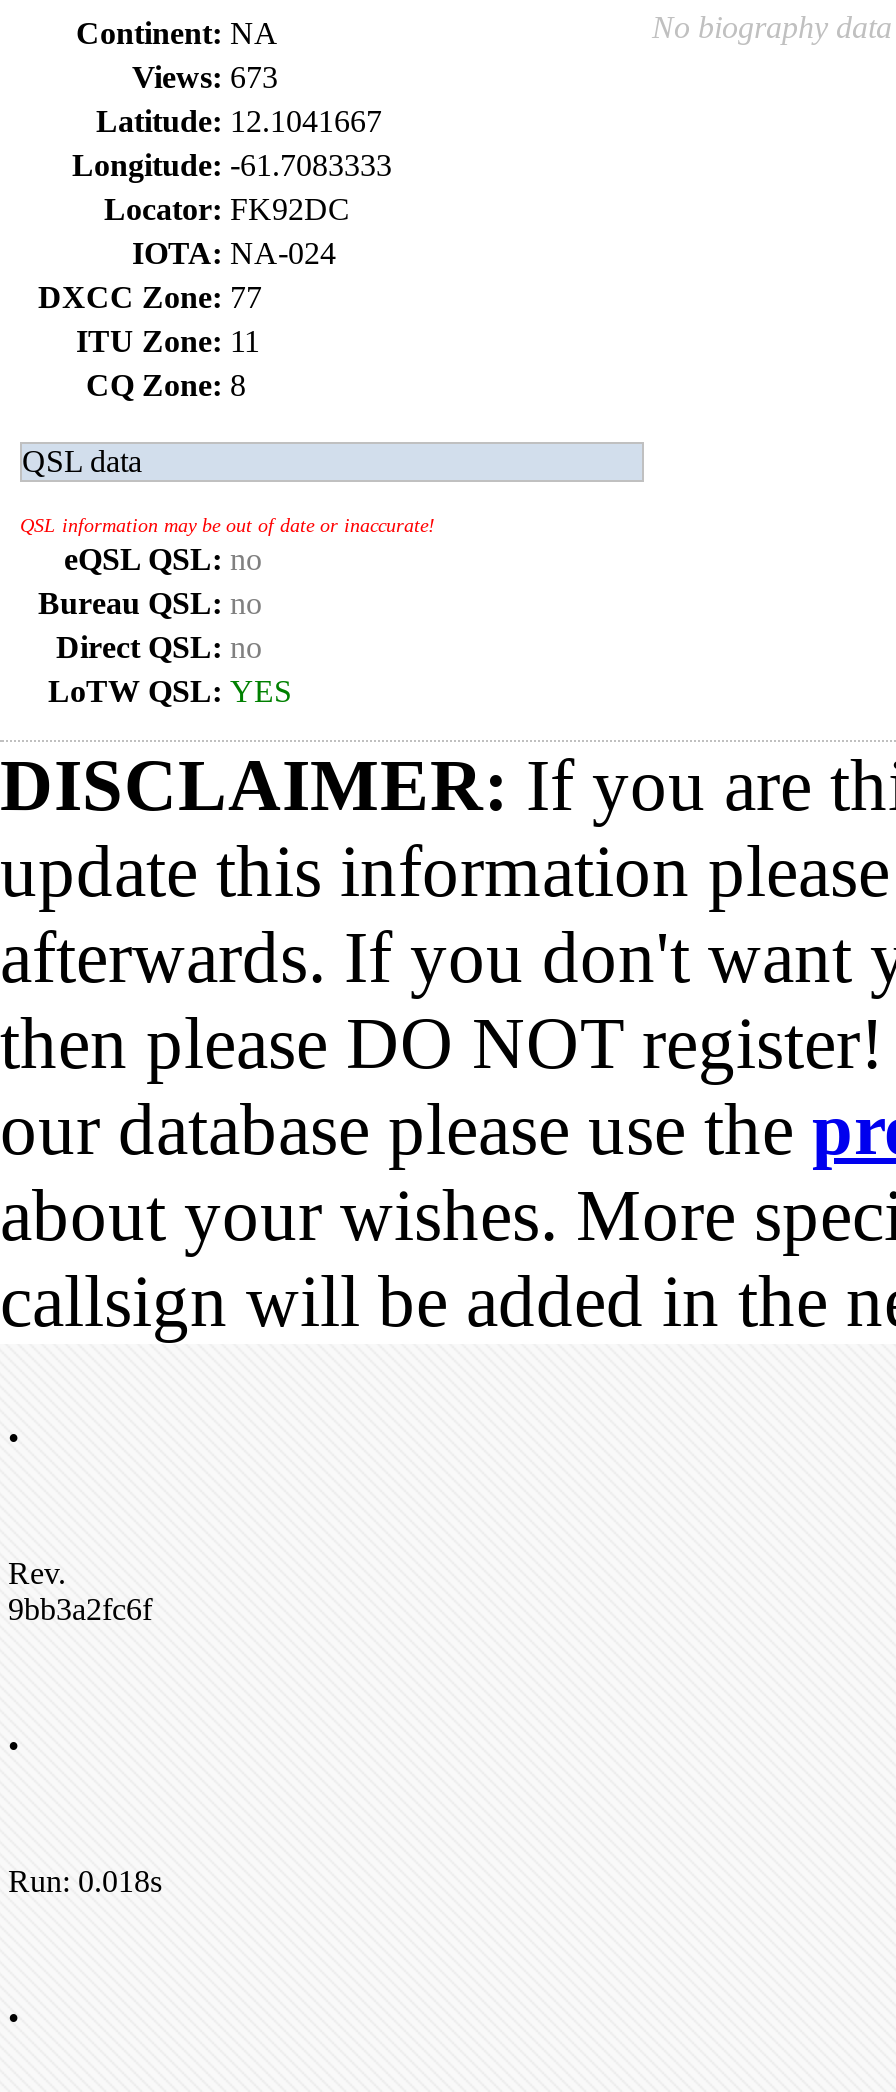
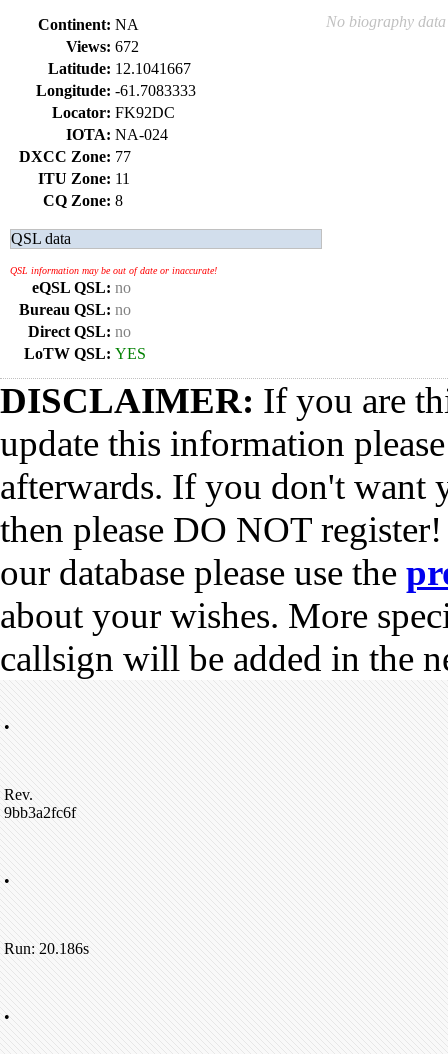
- Views: 673
+ Views: 672

- Run: 0.018s
+ Run: 20.186s
